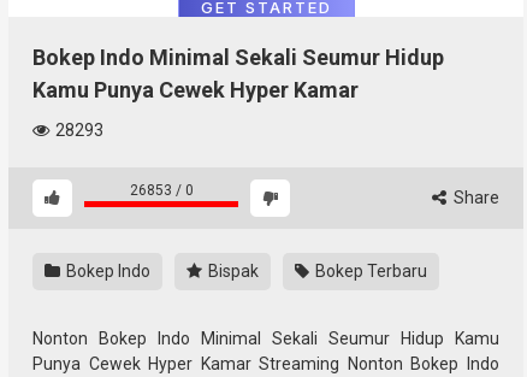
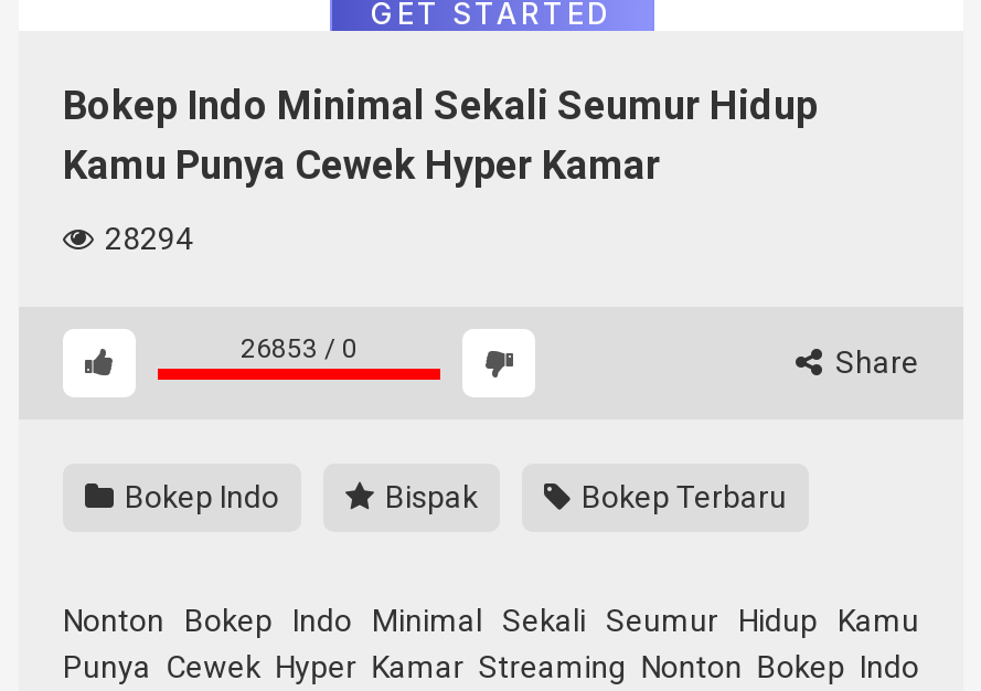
- 28293
+ 28294
